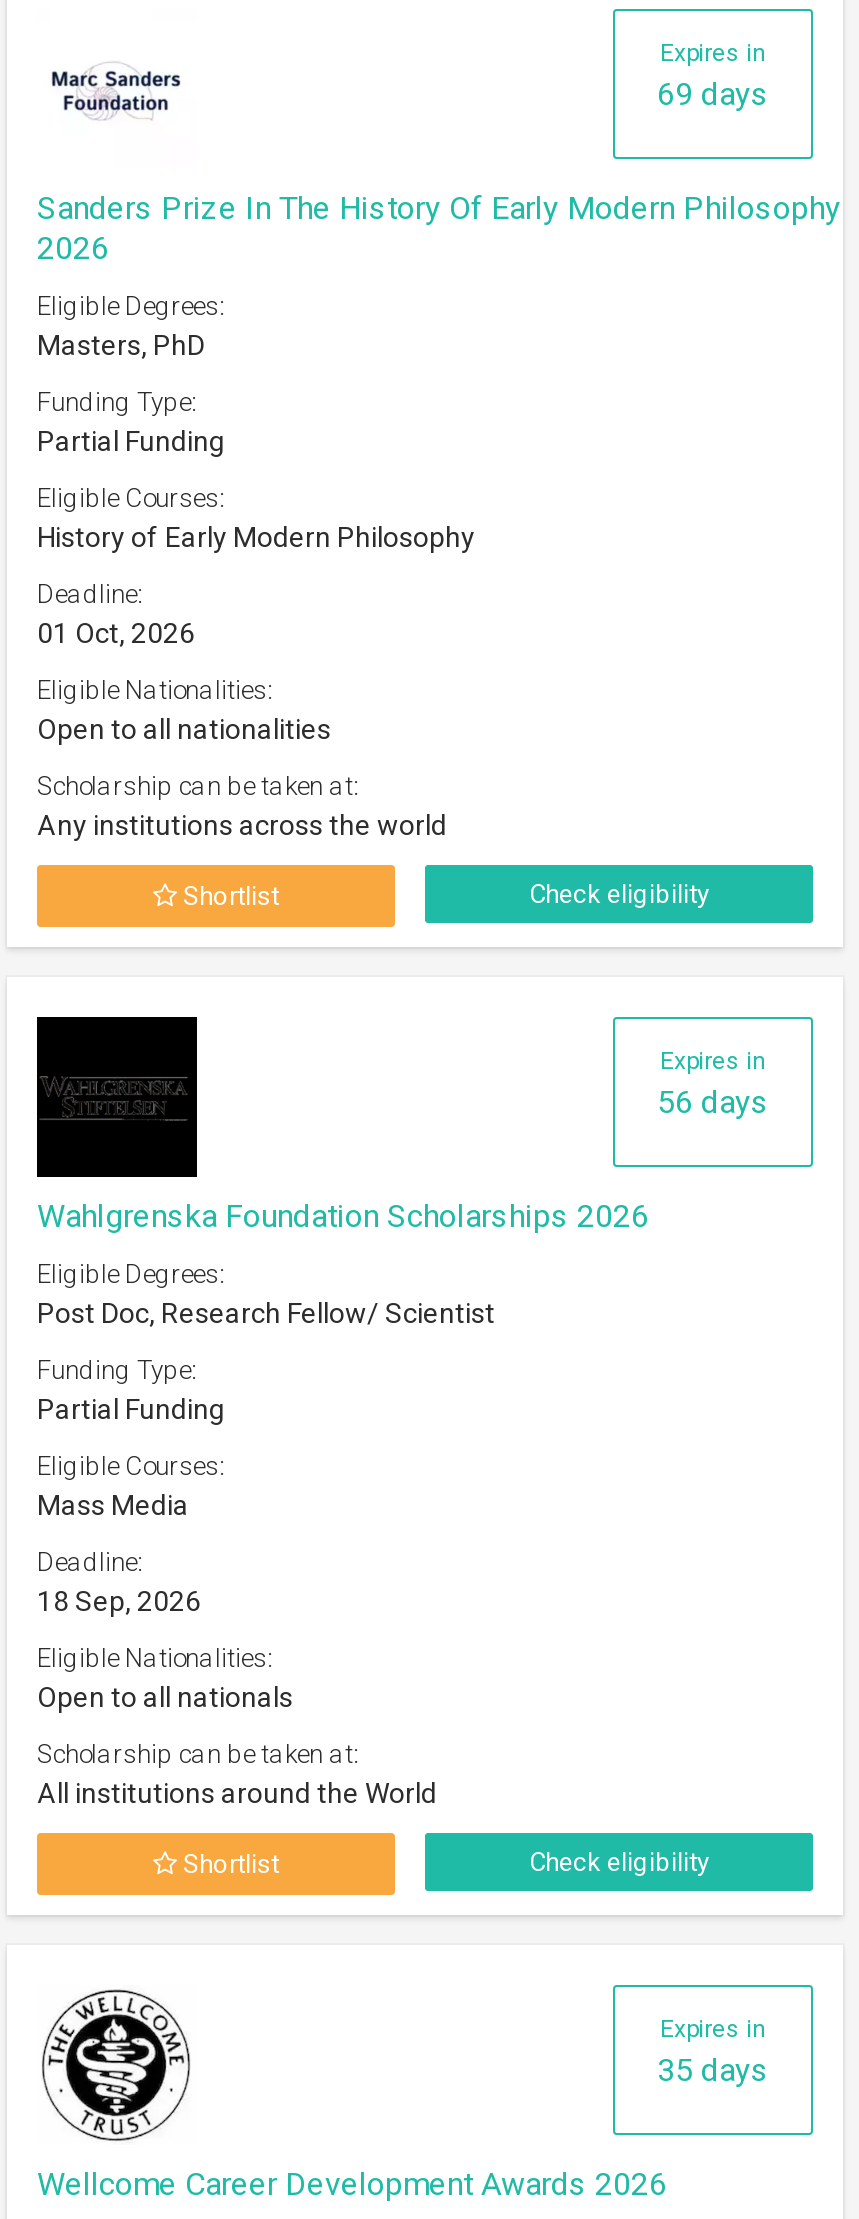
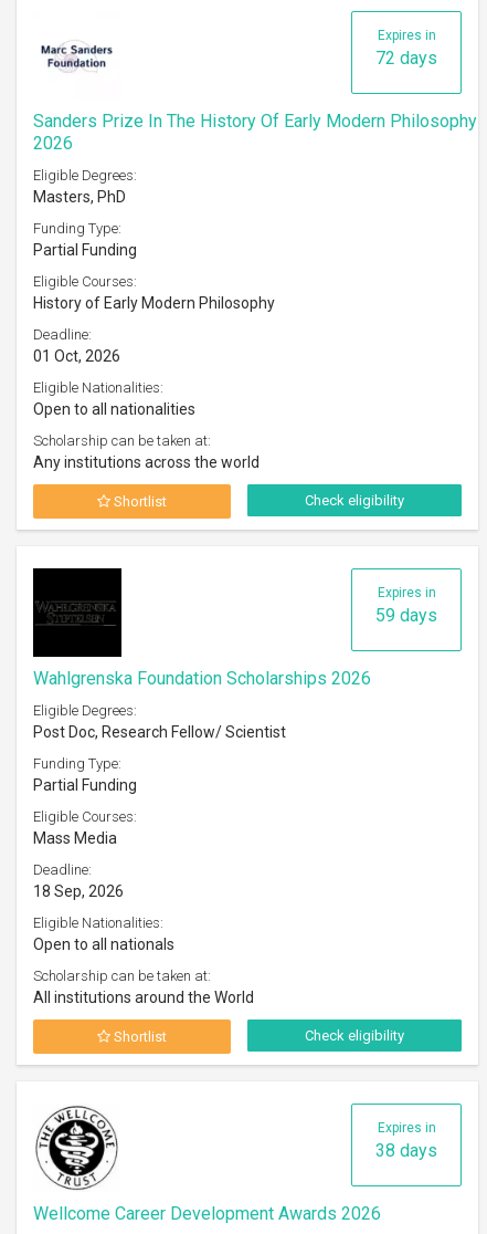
- 69 days
+ 72 days

- 56 days
+ 59 days

- 35 days
+ 38 days
